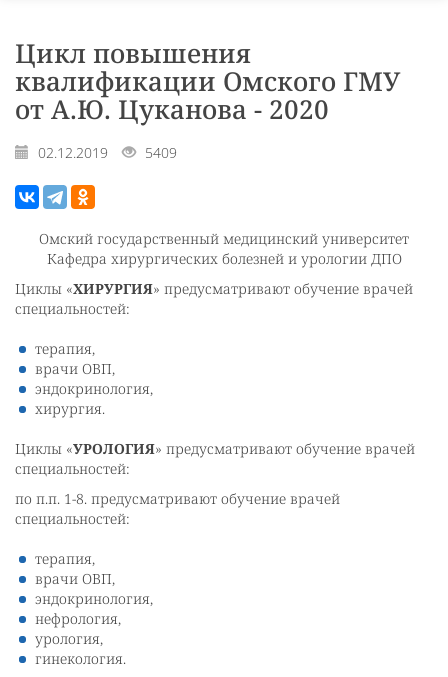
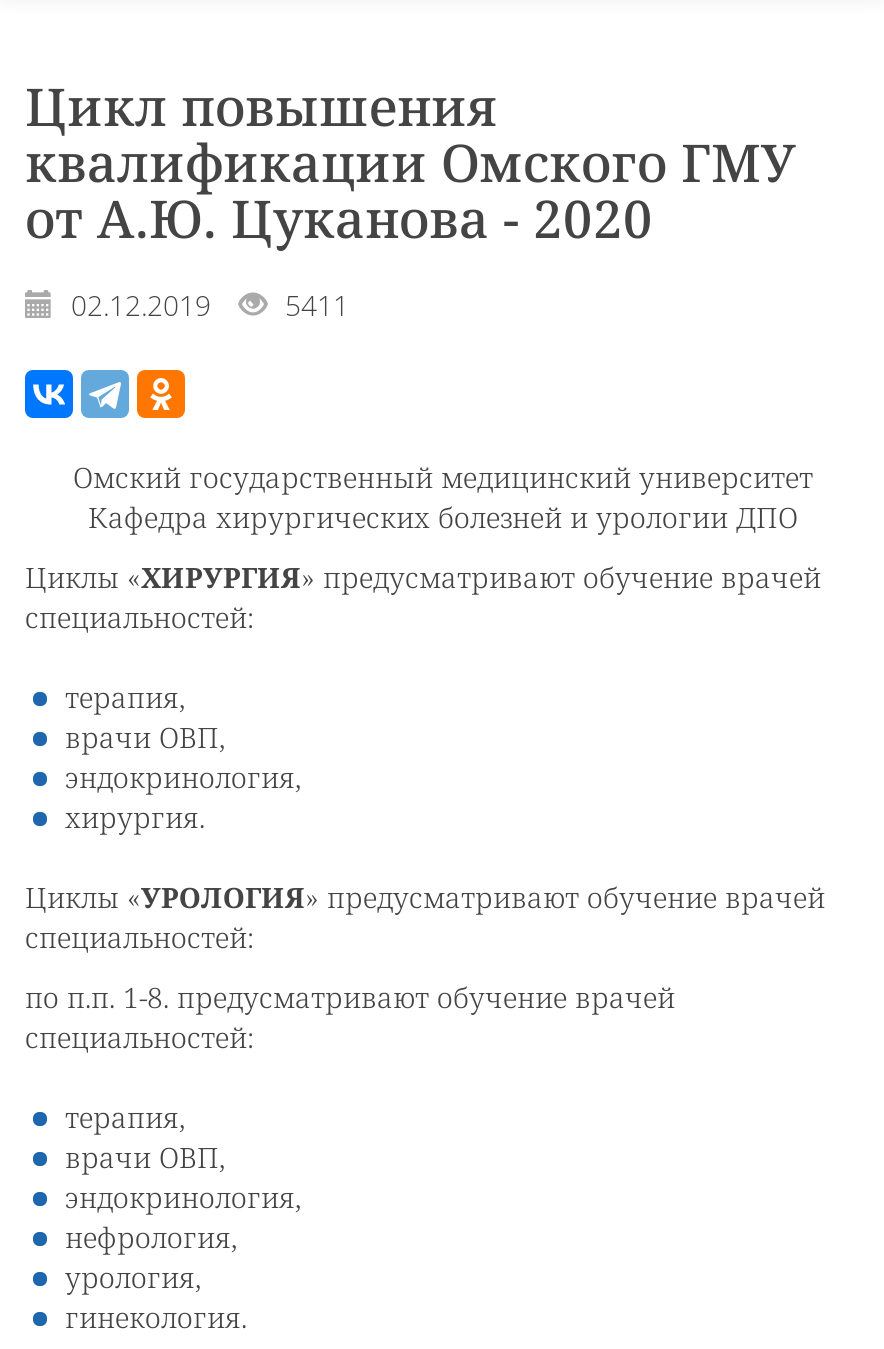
- 02.12.2019 5409
+ 02.12.2019 5411
